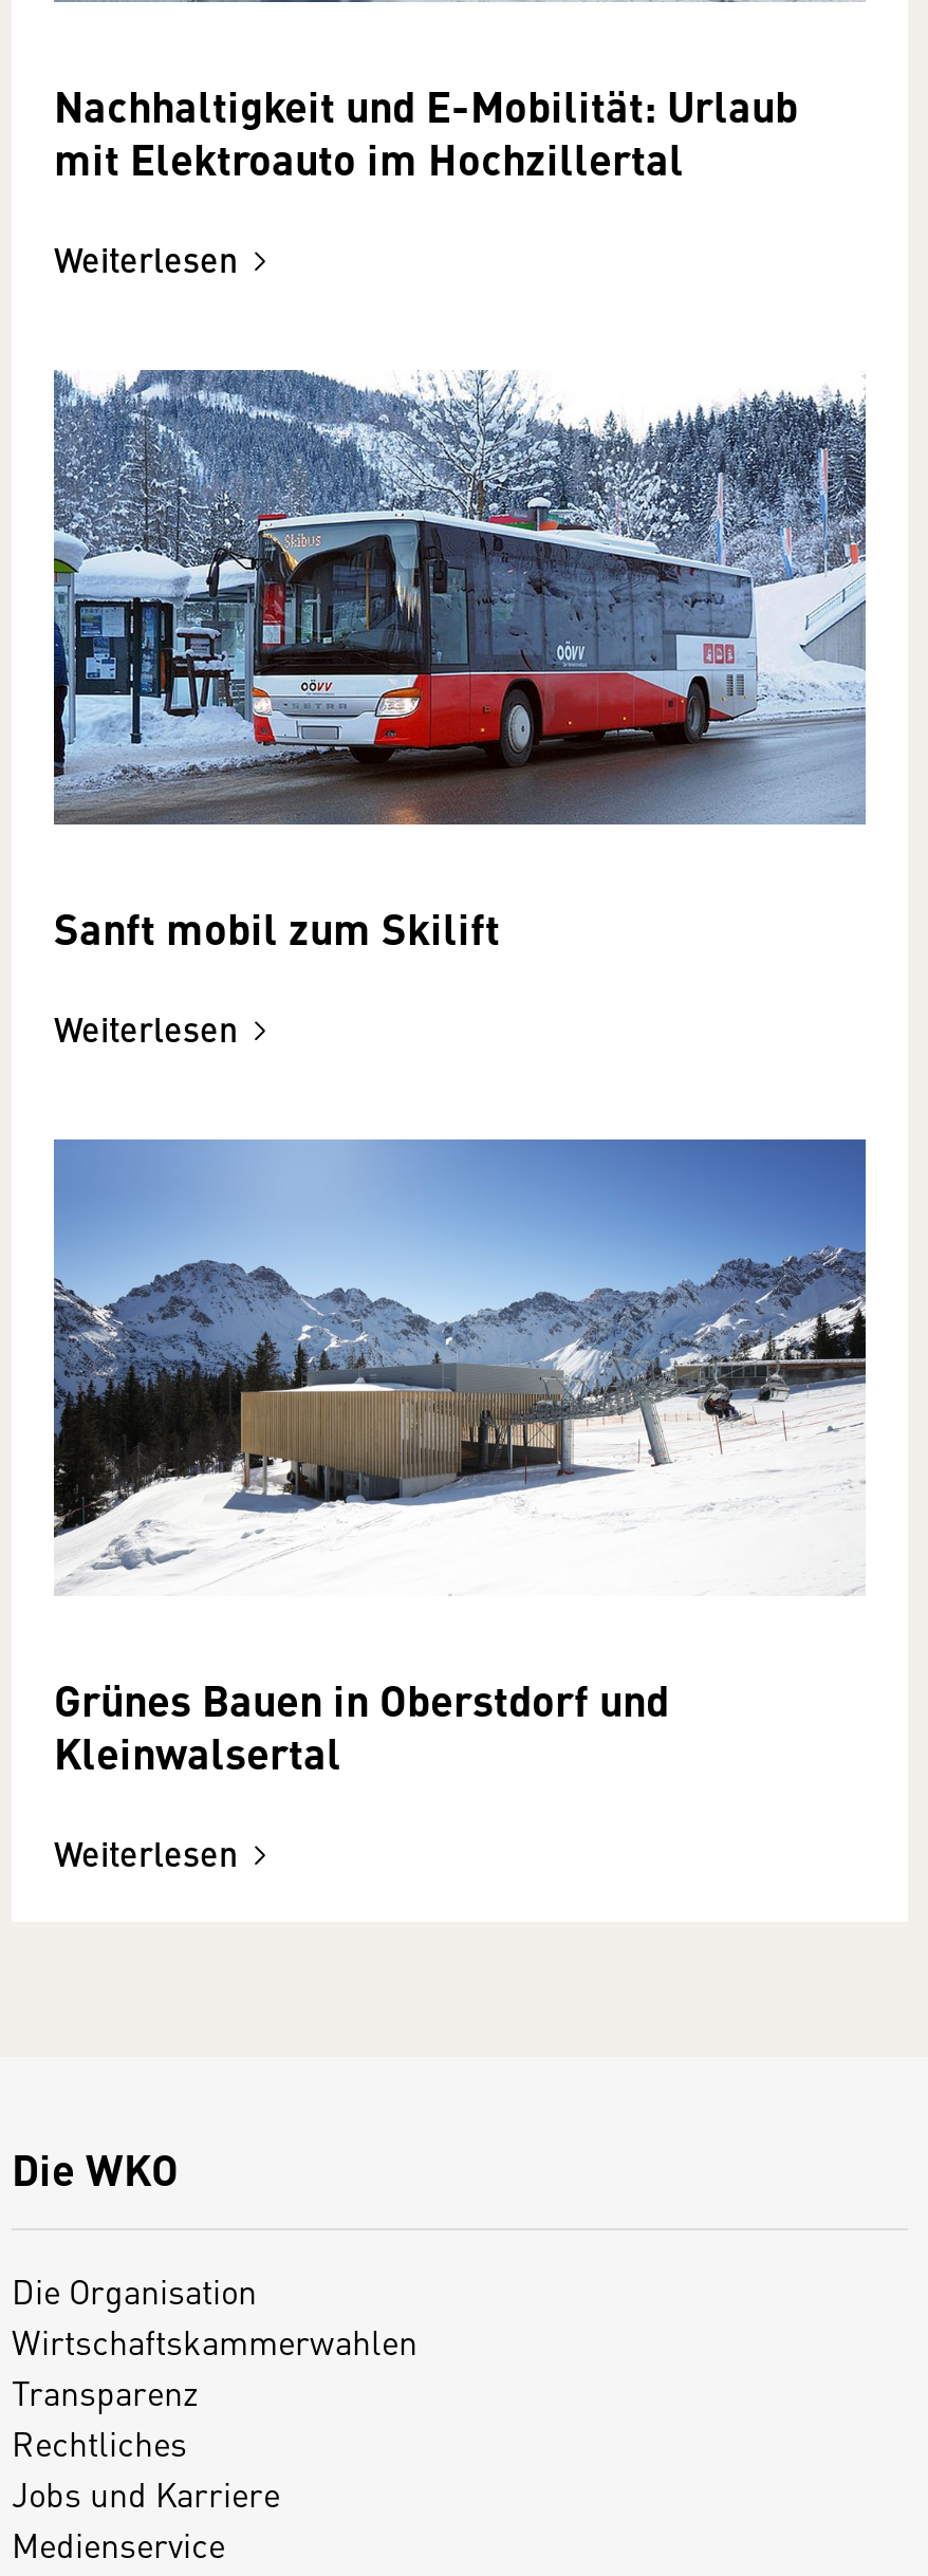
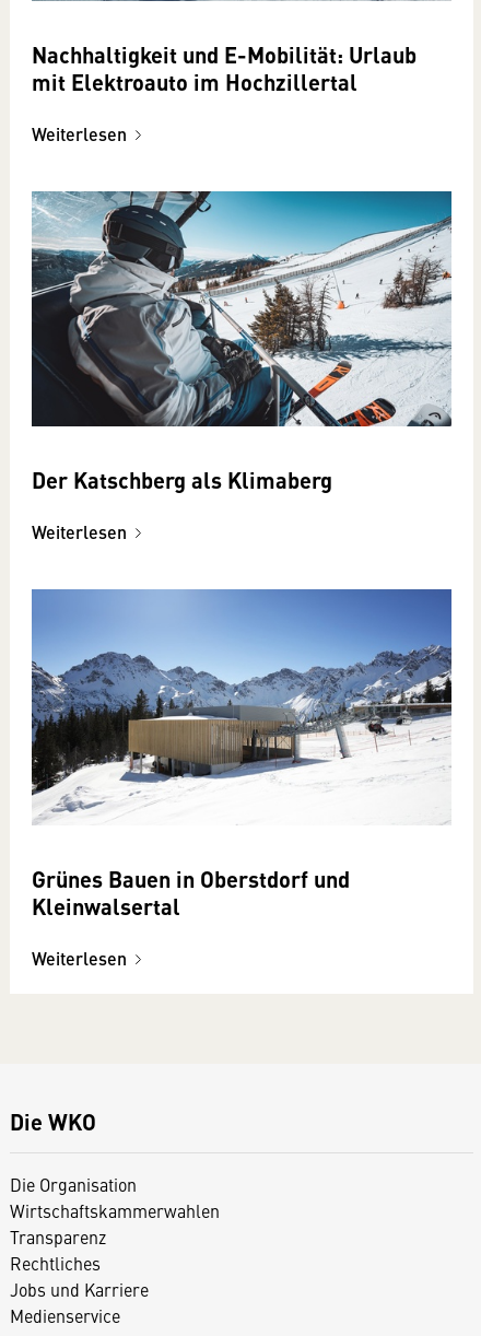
- [image]
- Sanft mobil zum Skilift
+ [image]
+ Der Katschberg als Klimaberg
